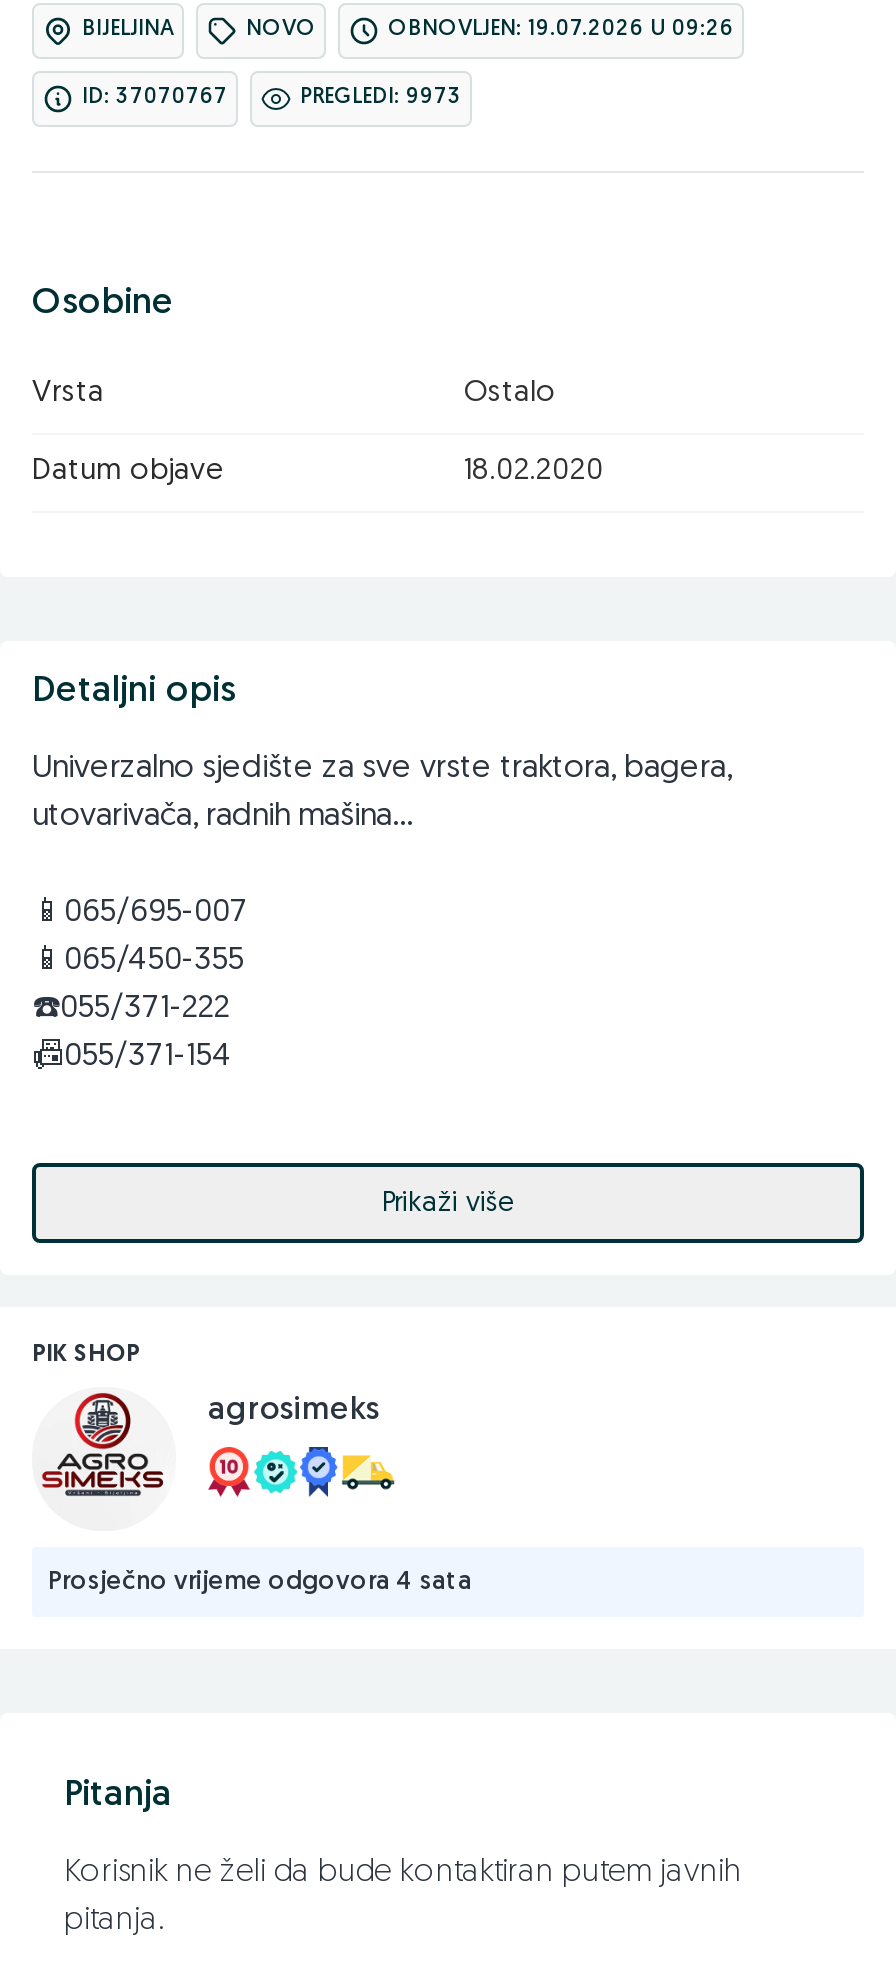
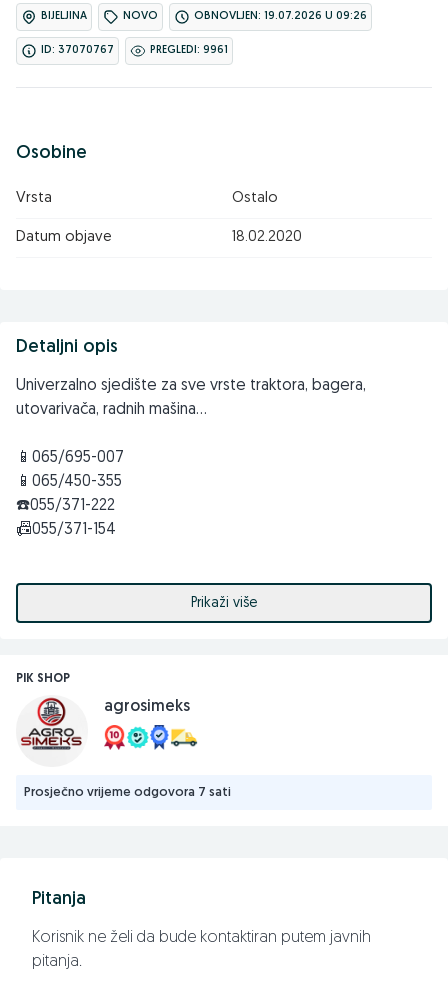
- PREGLEDI: 9973
+ PREGLEDI: 9961

- Prosječno vrijeme odgovora 4 sata
+ Prosječno vrijeme odgovora 7 sati
